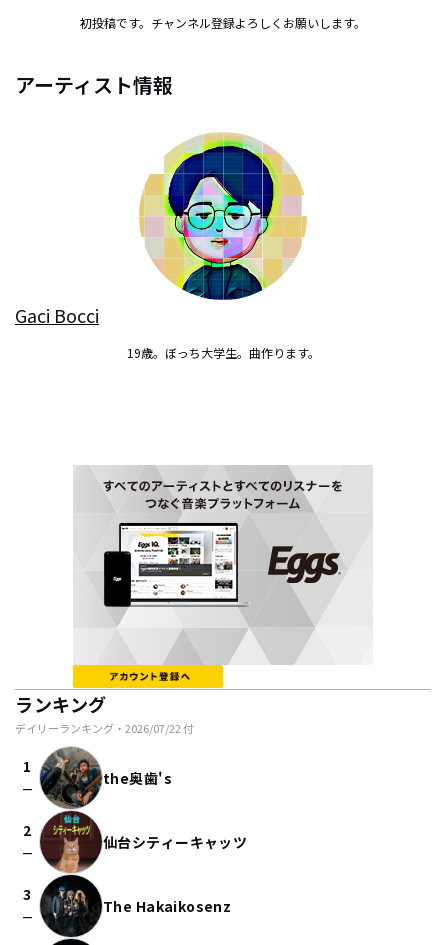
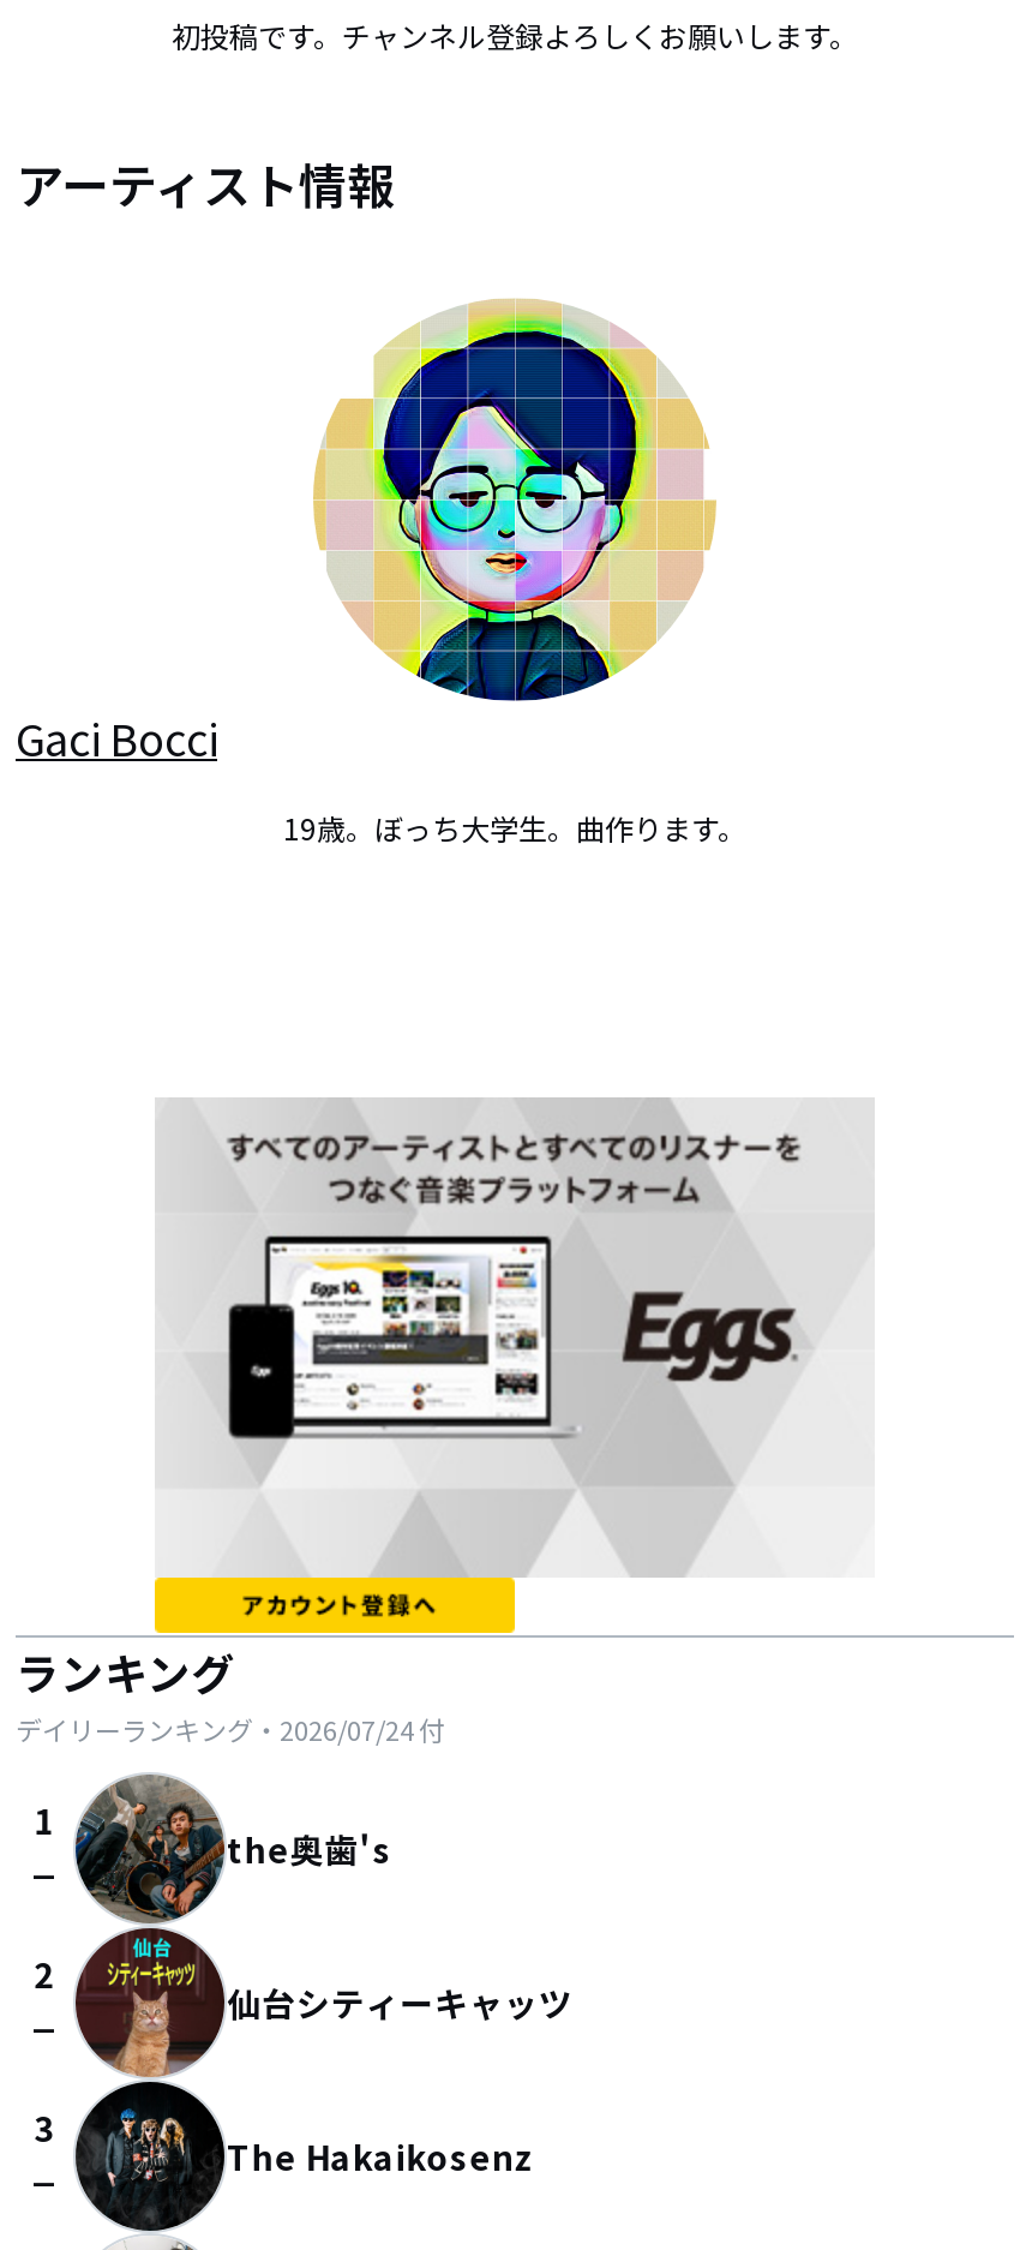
- デイリーランキング・2026/07/22付
+ デイリーランキング・2026/07/24付
